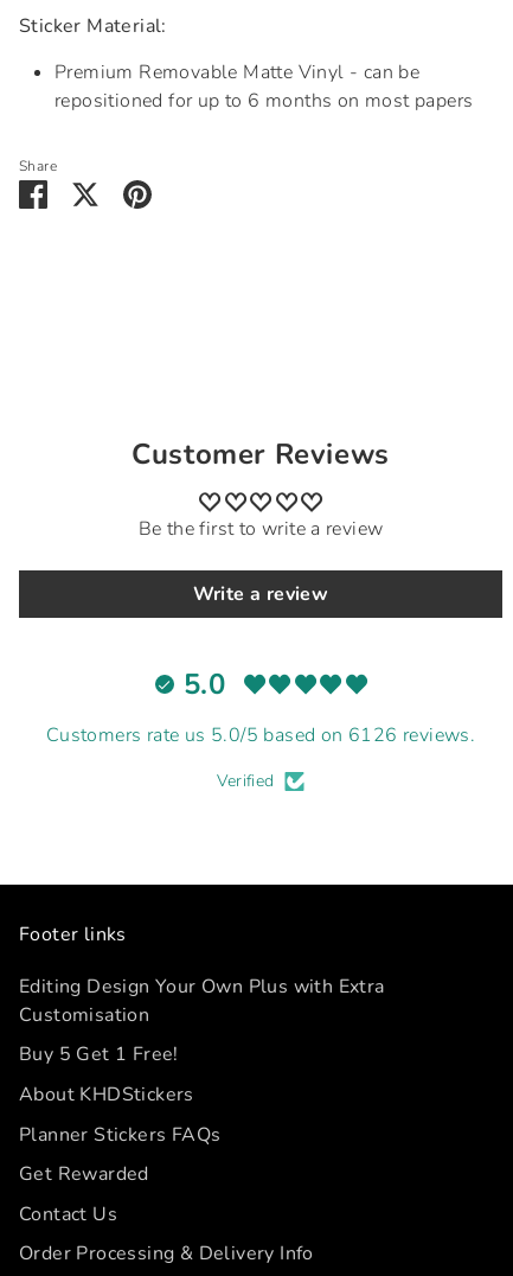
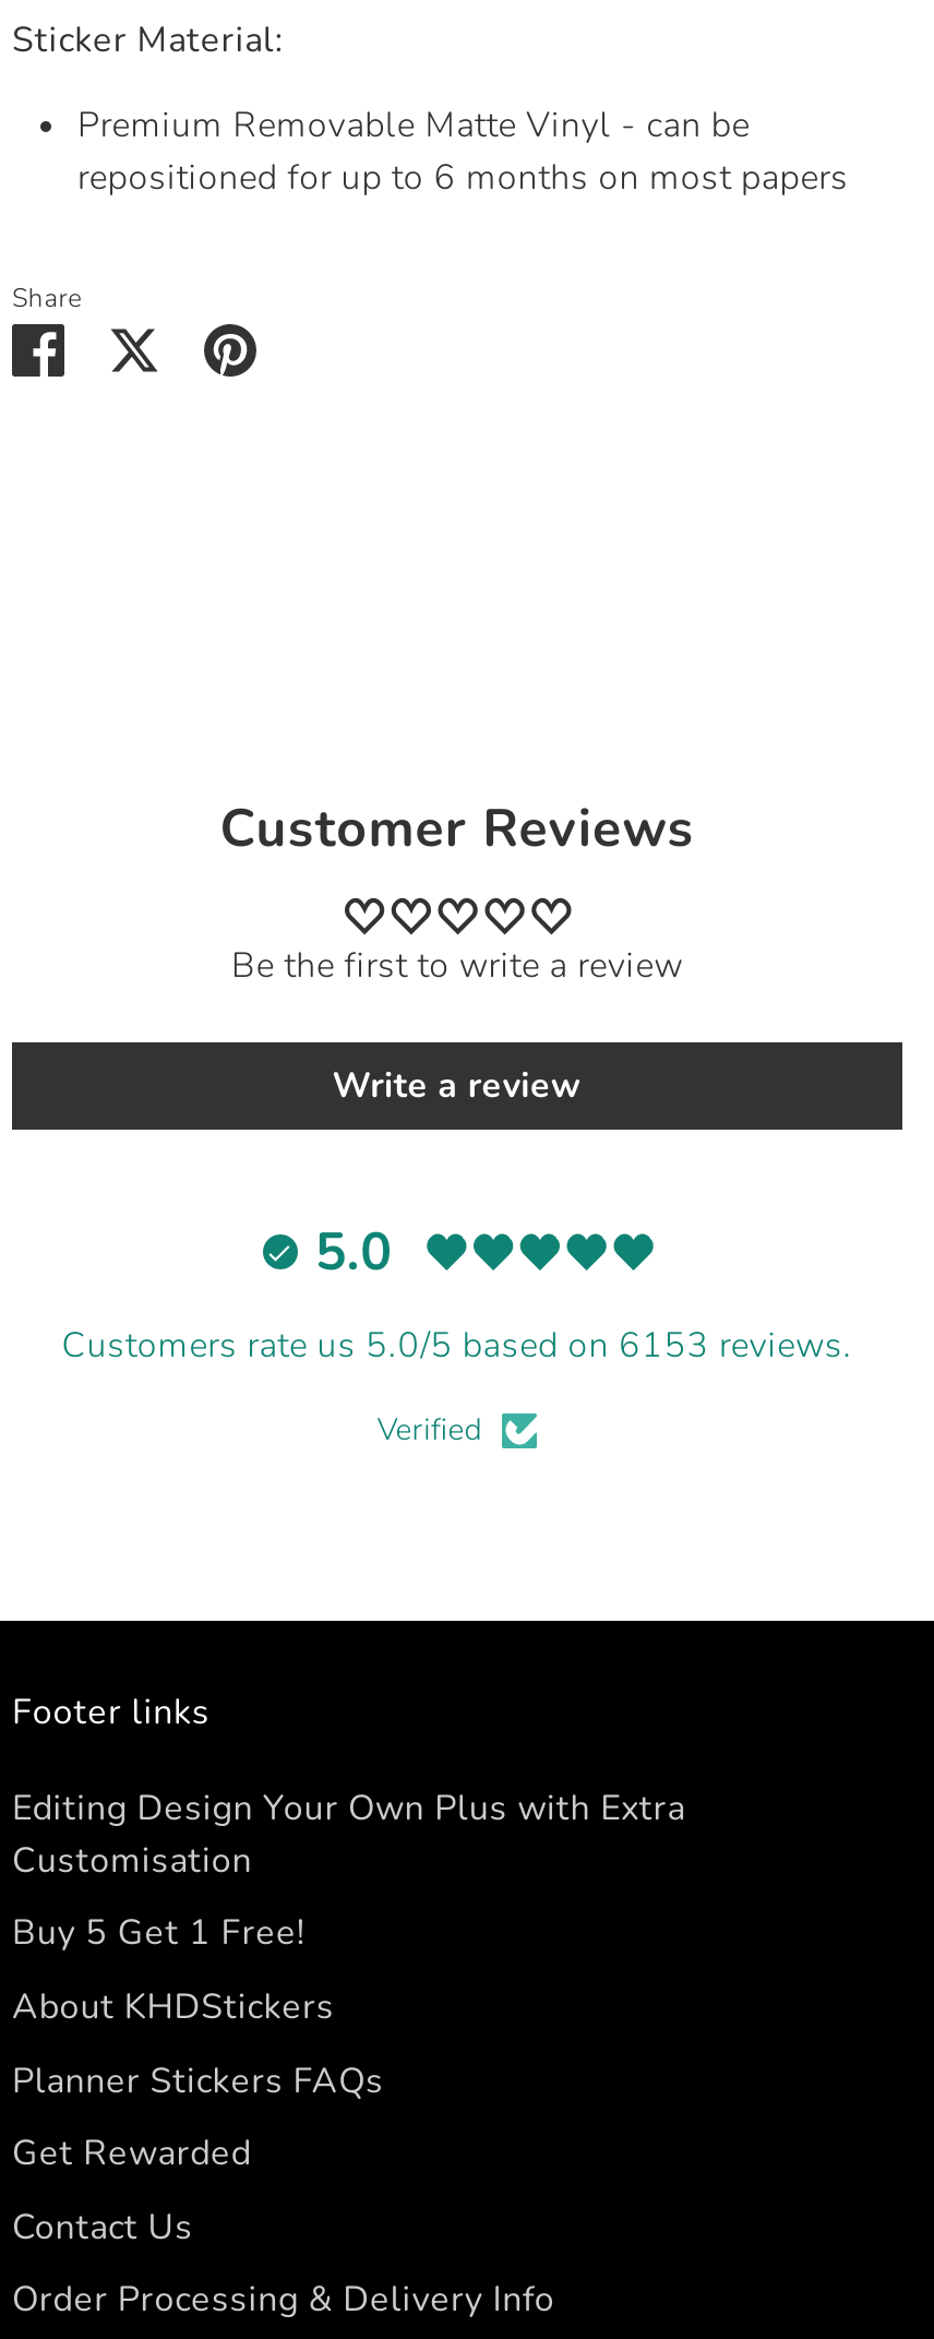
- Customers rate us 5.0/5 based on 6126 reviews.
+ Customers rate us 5.0/5 based on 6153 reviews.
